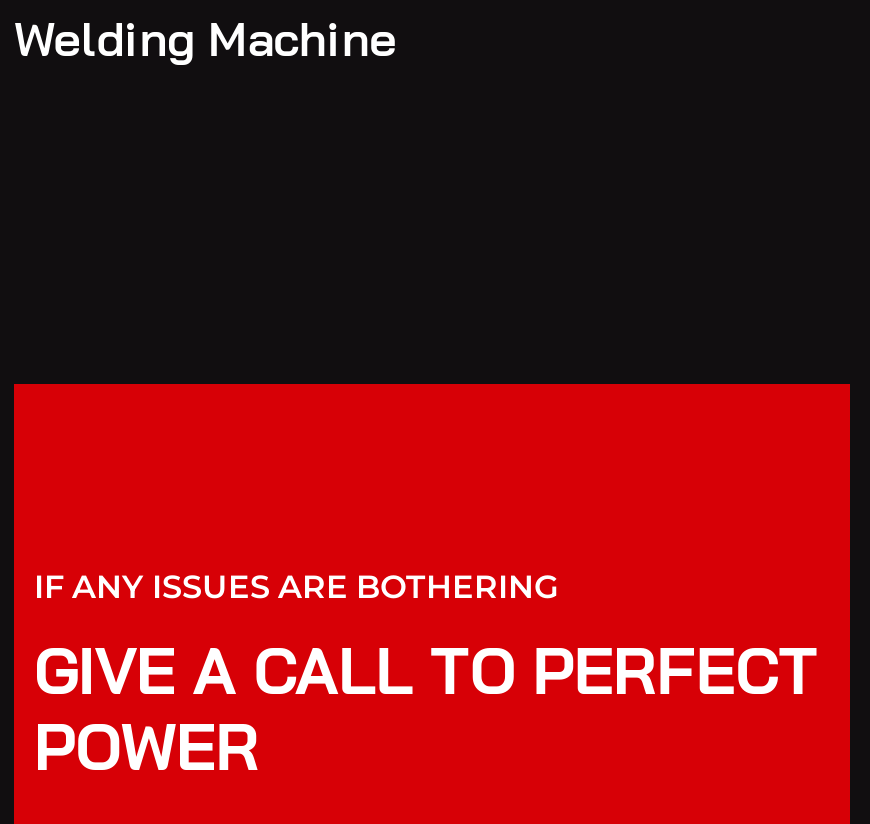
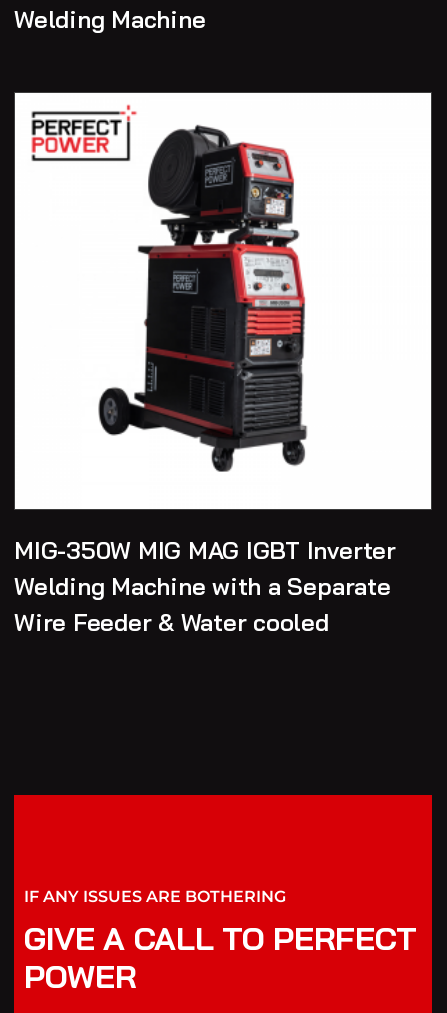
+ [image]
+ MIG-350W MIG MAG IGBT Inverter
+ Welding Machine with a Separate
+ Wire Feeder & Water cooled
